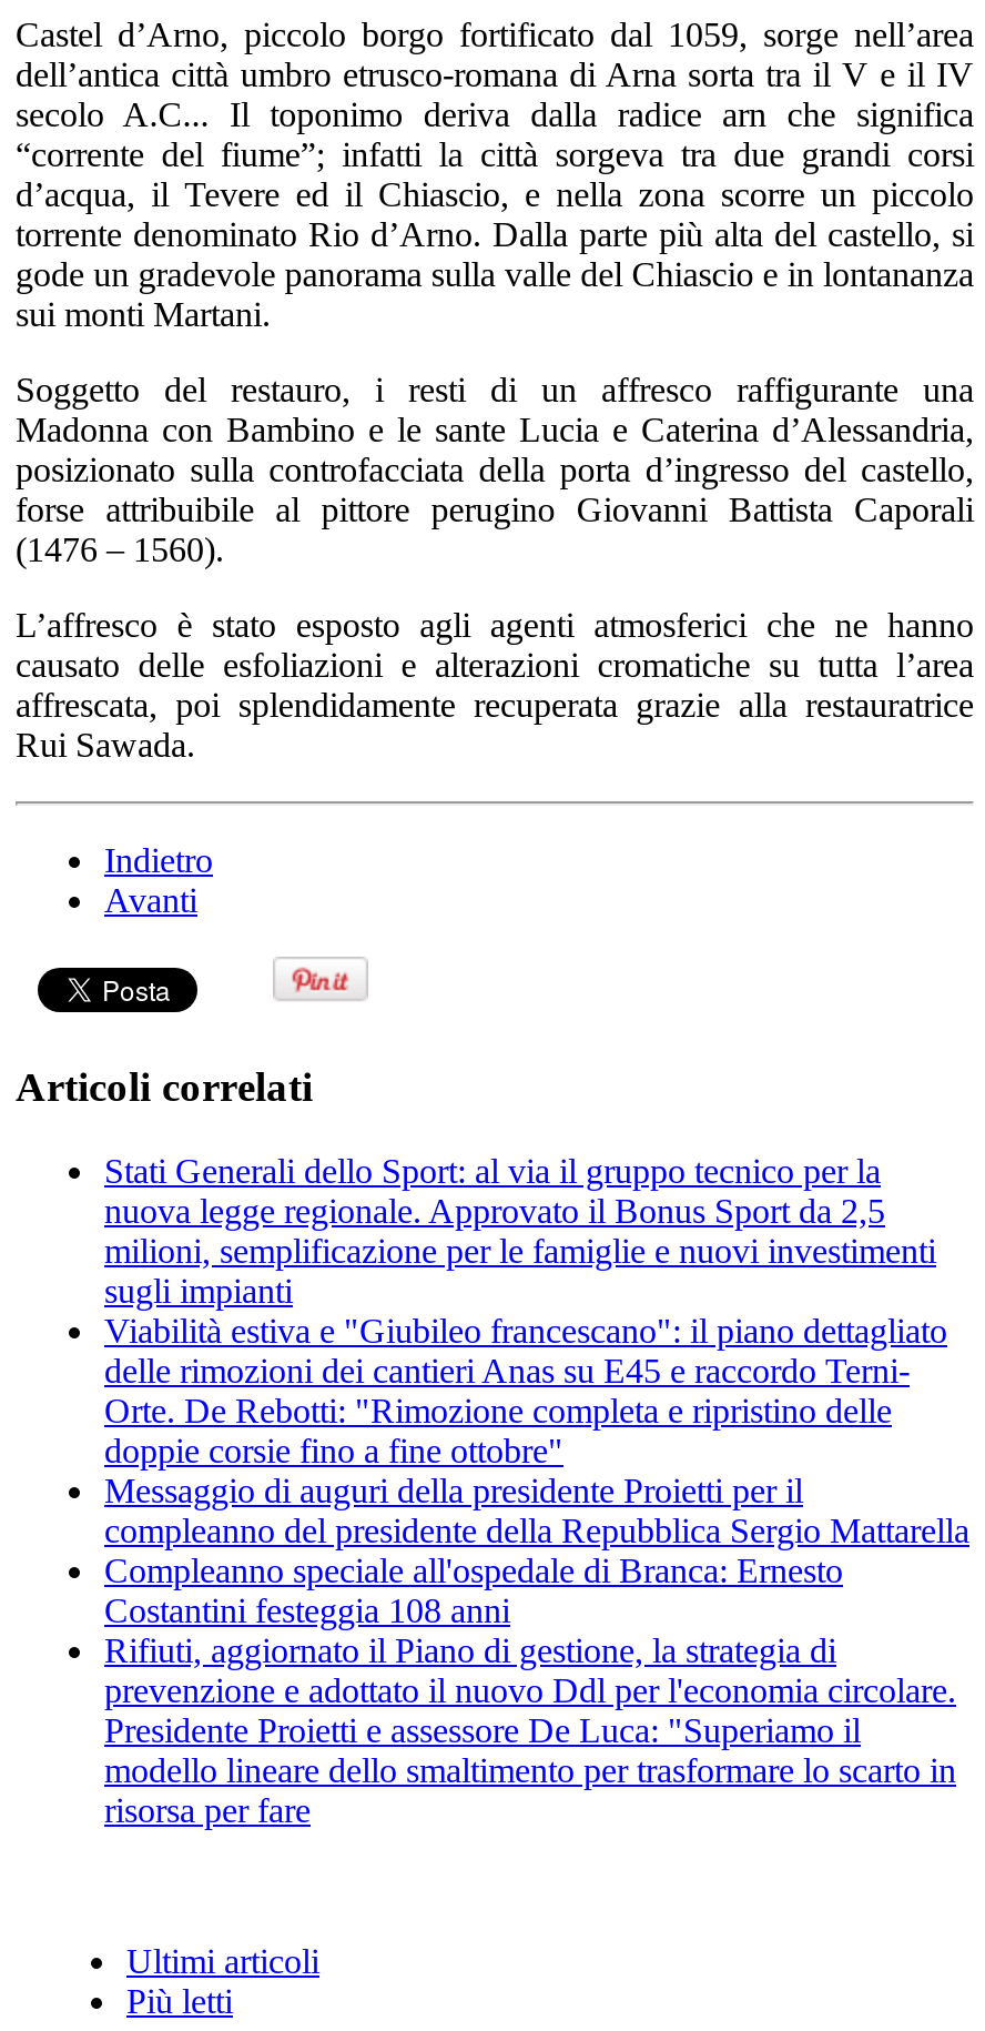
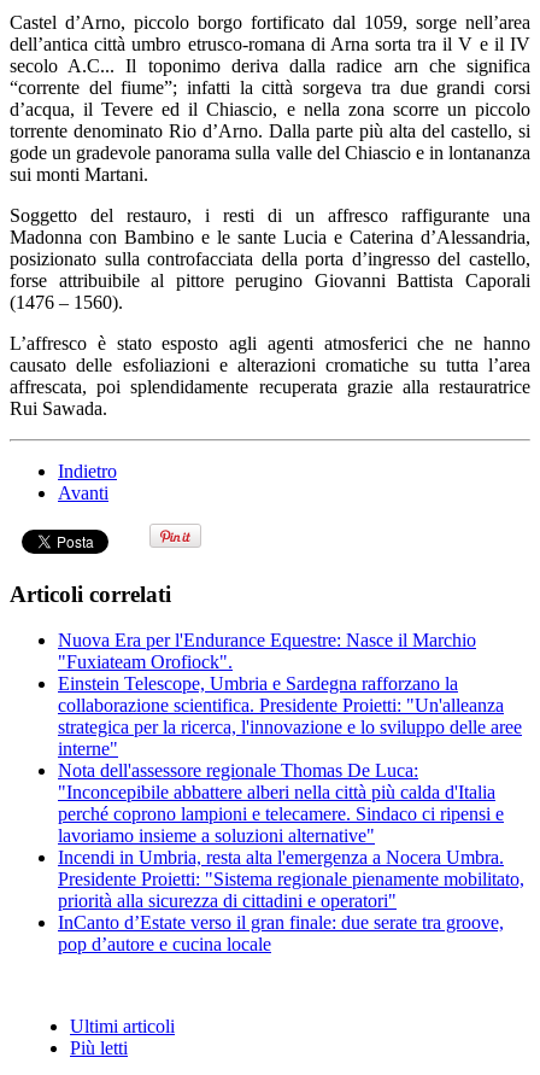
- Stati Generali dello Sport: al via il gruppo tecnico per la
- nuova legge regionale. Approvato il Bonus Sport da 2,5
- milioni, semplificazione per le famiglie e nuovi investimenti
- sugli impianti
- Viabilità estiva e "Giubileo francescano": il piano dettagliato
- delle rimozioni dei cantieri Anas su E45 e raccordo Terni-
- Orte. De Rebotti: "Rimozione completa e ripristino delle
- doppie corsie fino a fine ottobre"
- Messaggio di auguri della presidente Proietti per il
- compleanno del presidente della Repubblica Sergio Mattarella
- Compleanno speciale all'ospedale di Branca: Ernesto
- Costantini festeggia 108 anni
- Rifiuti, aggiornato il Piano di gestione, la strategia di
- prevenzione e adottato il nuovo Ddl per l'economia circolare.
- Presidente Proietti e assessore De Luca: "Superiamo il
- modello lineare dello smaltimento per trasformare lo scarto in
- risorsa per fare
+ Nuova Era per l'Endurance Equestre: Nasce il Marchio
+ "Fuxiateam Orofiock".
+ Einstein Telescope, Umbria e Sardegna rafforzano la
+ collaborazione scientifica. Presidente Proietti: "Un'alleanza
+ strategica per la ricerca, l'innovazione e lo sviluppo delle aree
+ interne"
+ Nota dell'assessore regionale Thomas De Luca:
+ "Inconcepibile abbattere alberi nella città più calda d'Italia
+ perché coprono lampioni e telecamere. Sindaco ci ripensi e
+ lavoriamo insieme a soluzioni alternative"
+ Incendi in Umbria, resta alta l'emergenza a Nocera Umbra.
+ Presidente Proietti: "Sistema regionale pienamente mobilitato,
+ priorità alla sicurezza di cittadini e operatori"
+ InCanto d’Estate verso il gran finale: due serate tra groove,
+ pop d’autore e cucina locale
